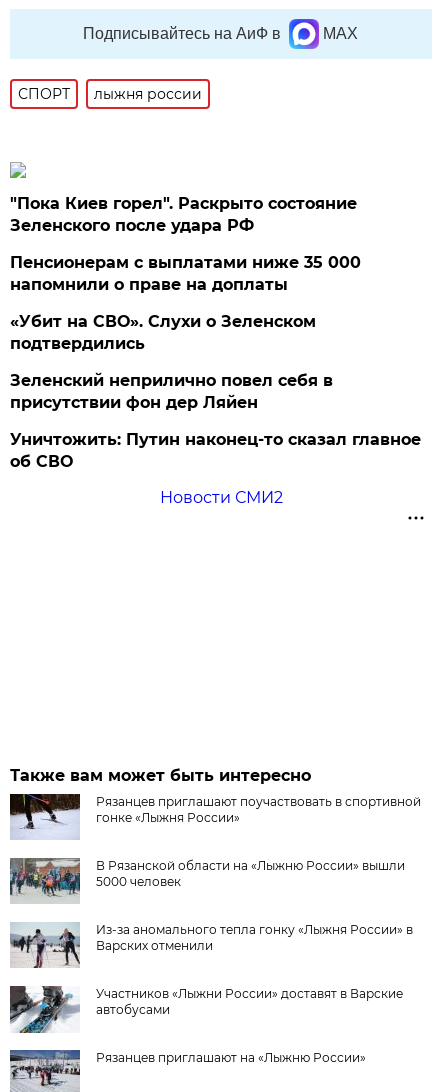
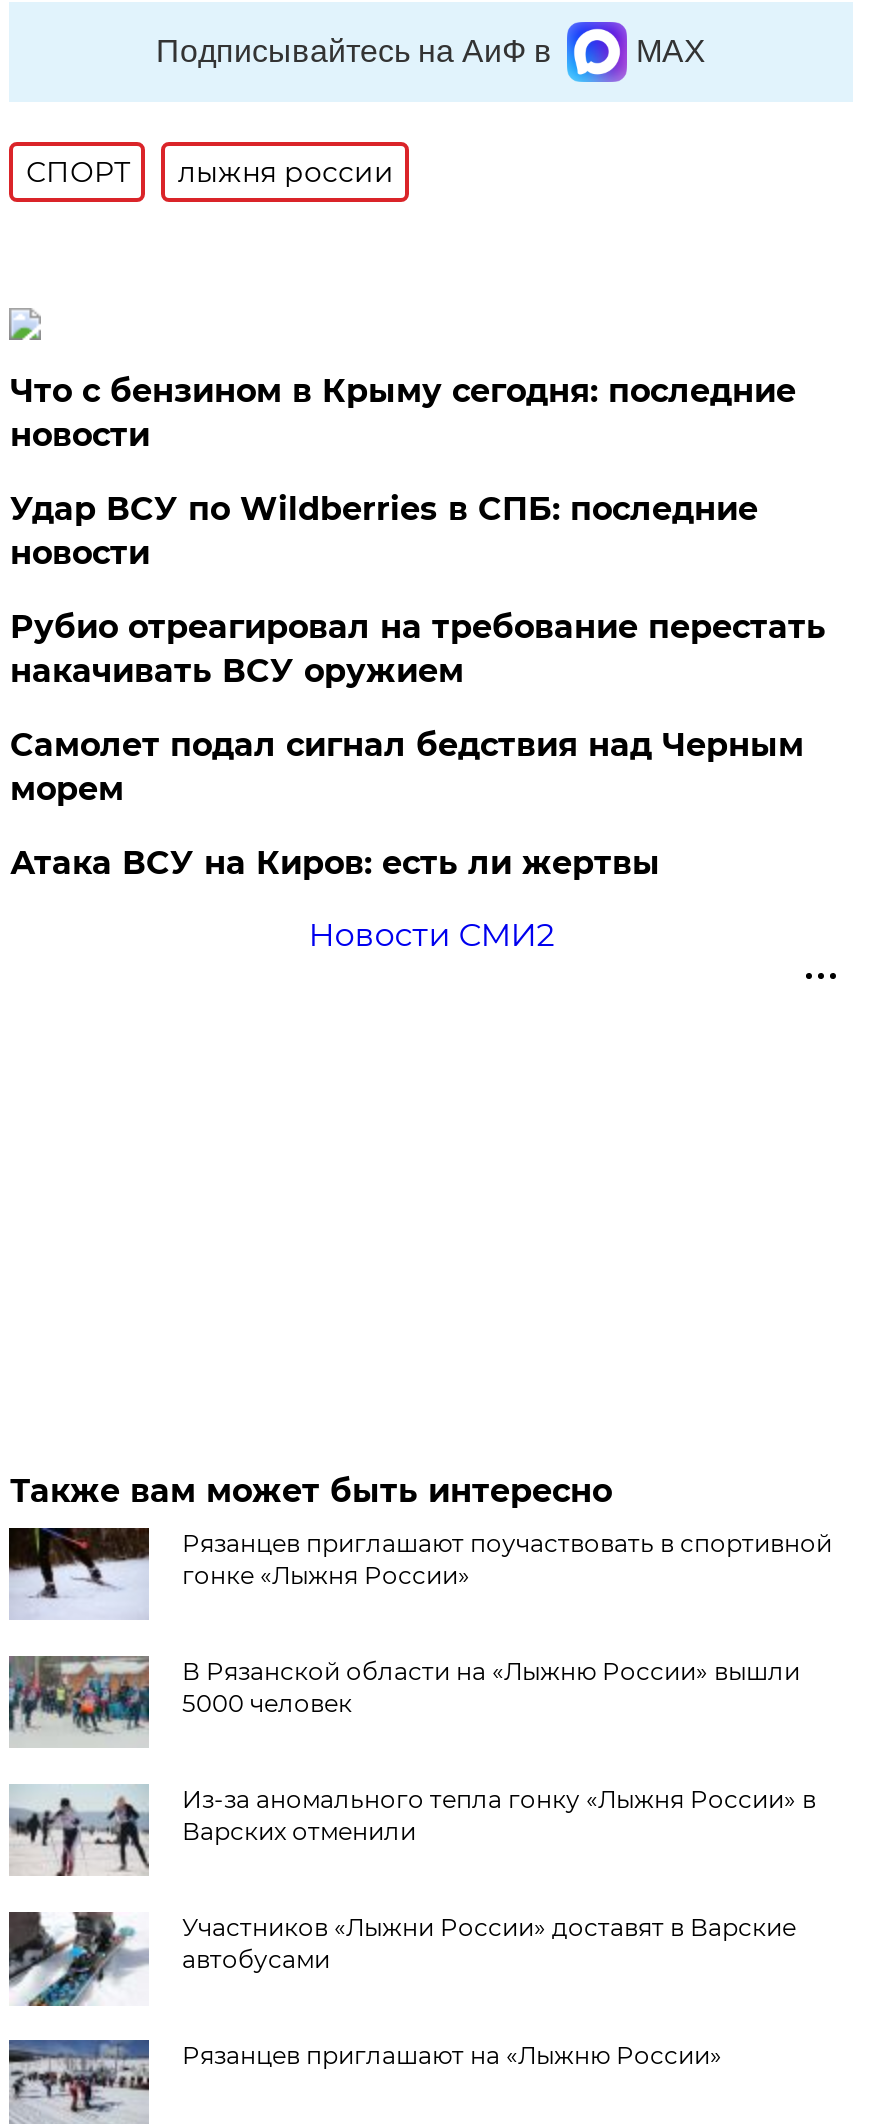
- "Пока Киев горел". Раскрыто состояние
- Зеленского после удара РФ
+ Что с бензином в Крыму сегодня: последние
+ новости

- Пенсионерам с выплатами ниже 35 000
- напомнили о праве на доплаты
+ Удар ВСУ по Wildberries в СПБ: последние
+ новости

- «Убит на СВО». Слухи о Зеленском
- подтвердились
+ Рубио отреагировал на требование перестать
+ накачивать ВСУ оружием

- Зеленский неприлично повел cебя в
- присутствии фон дер Ляйен
+ Самолет подал сигнал бедствия над Черным
+ морем

- Уничтожить: Путин наконец-то сказал главное
- об СВО
+ Атака ВСУ на Киров: есть ли жертвы
